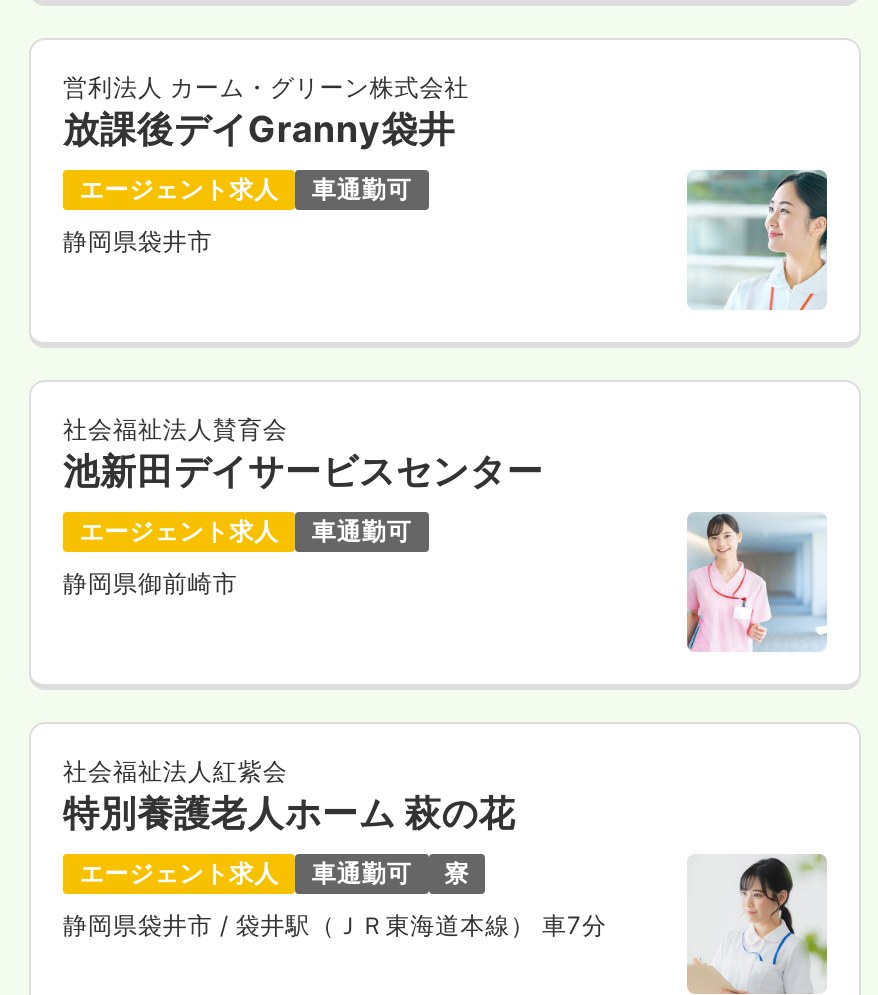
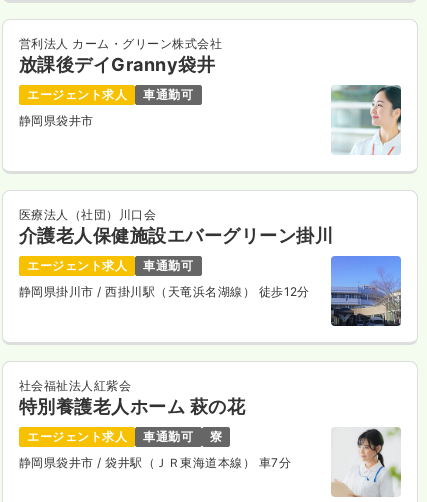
- 社会福祉法人賛育会
- 池新田デイサービスセンター
+ 医療法人（社団）川口会
+ 介護老人保健施設エバーグリーン掛川

- [image]
+ [image]

- 静岡県御前崎市
+ 静岡県掛川市/ 西掛川駅（天竜浜名湖線） 徒歩12分
